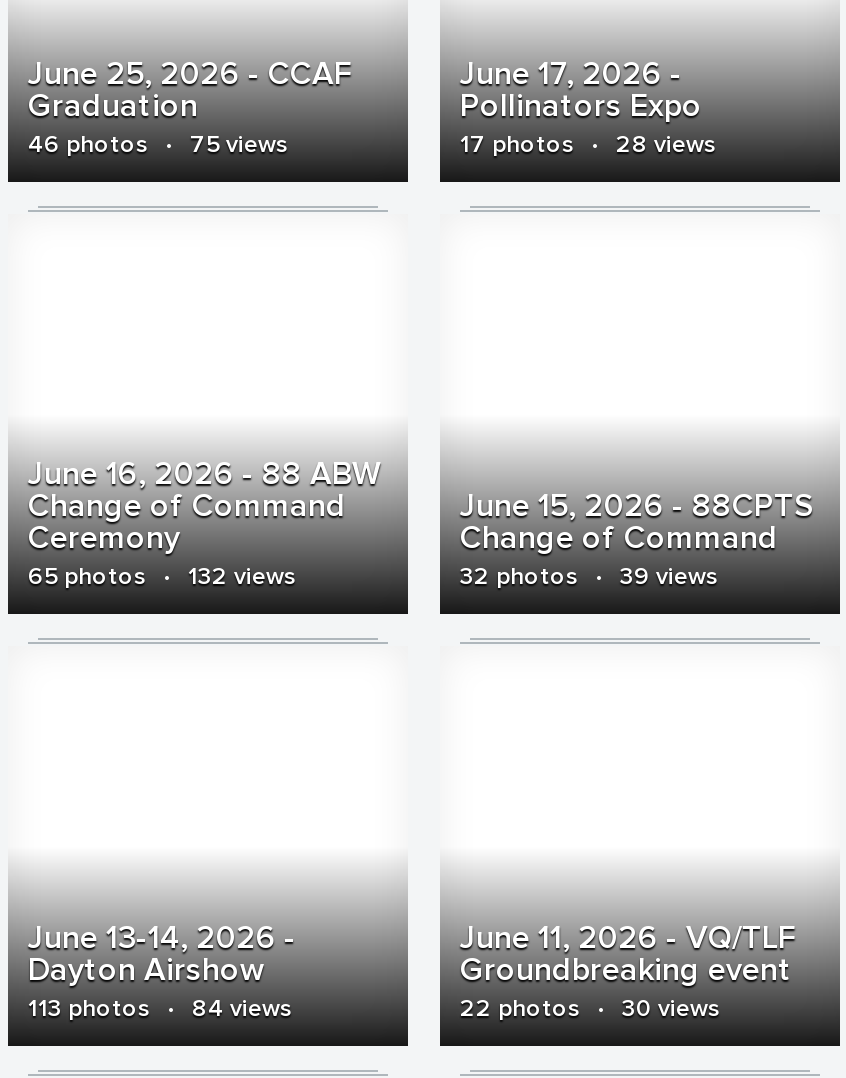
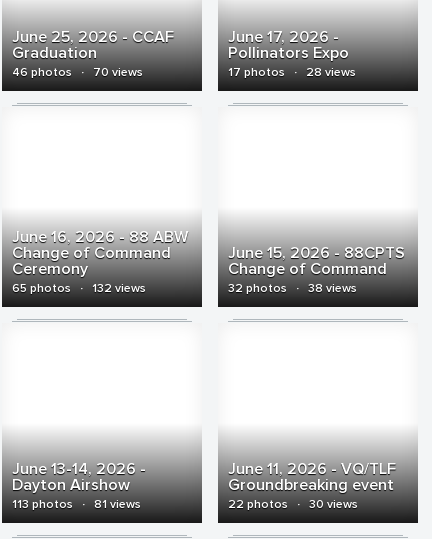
- 46 photos · 75 views
+ 46 photos · 70 views

- 32 photos · 39 views
+ 32 photos · 38 views

- 113 photos · 84 views
+ 113 photos · 81 views
